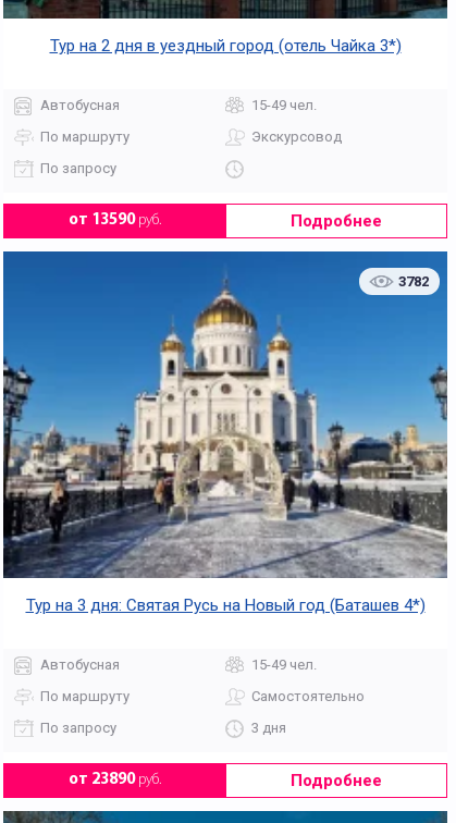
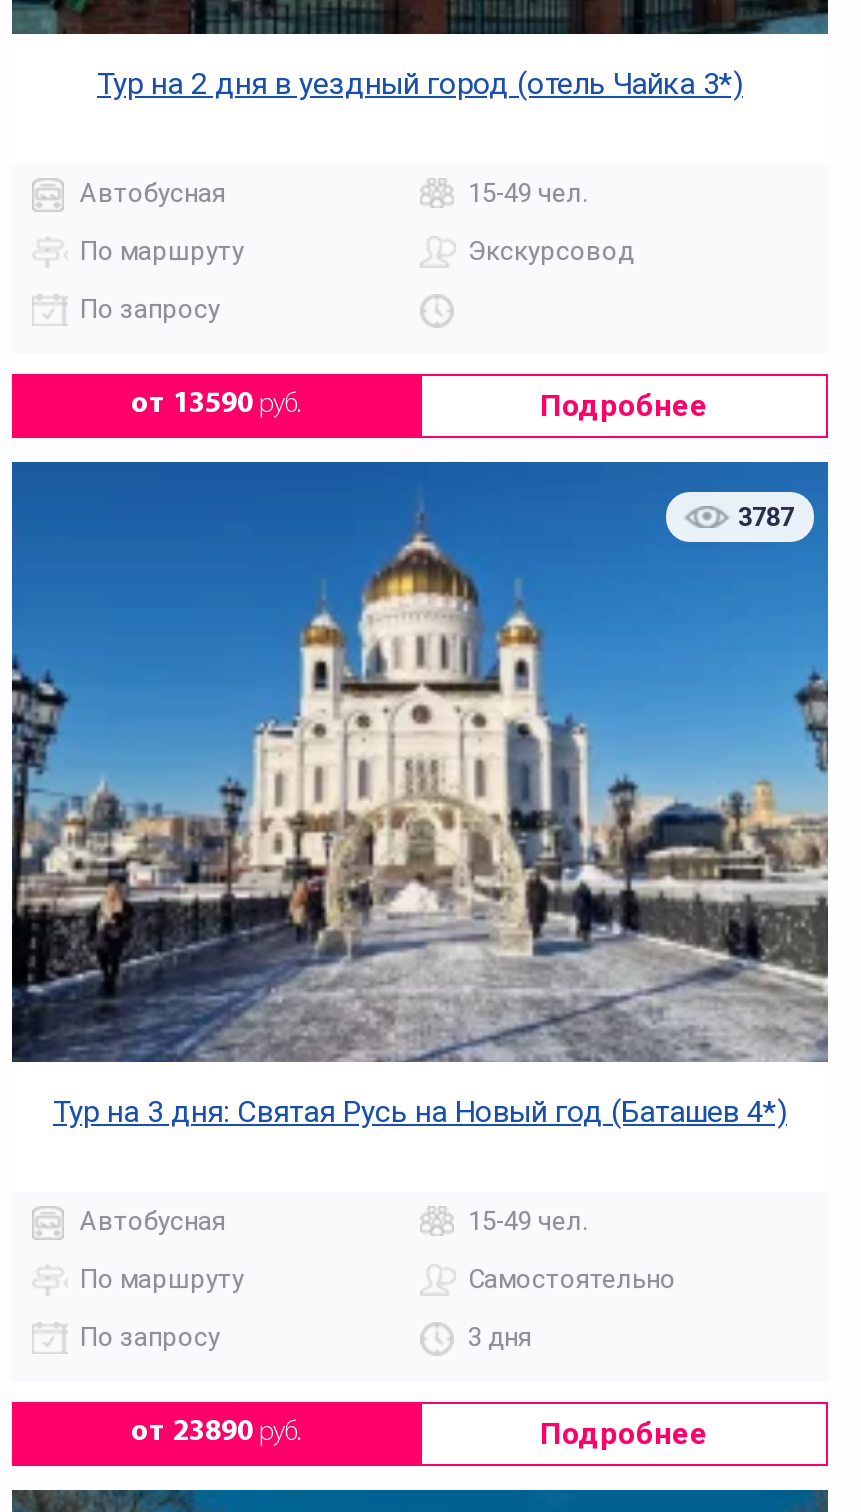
- 3782
+ 3787
